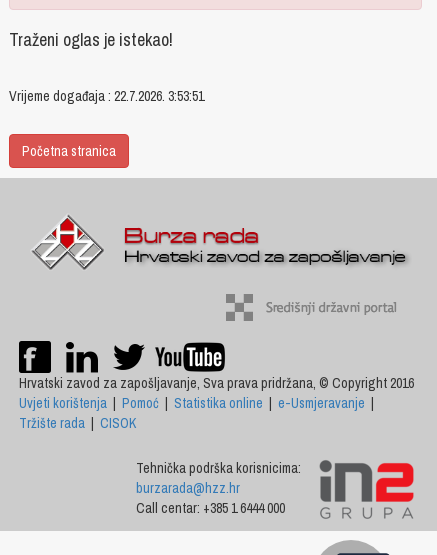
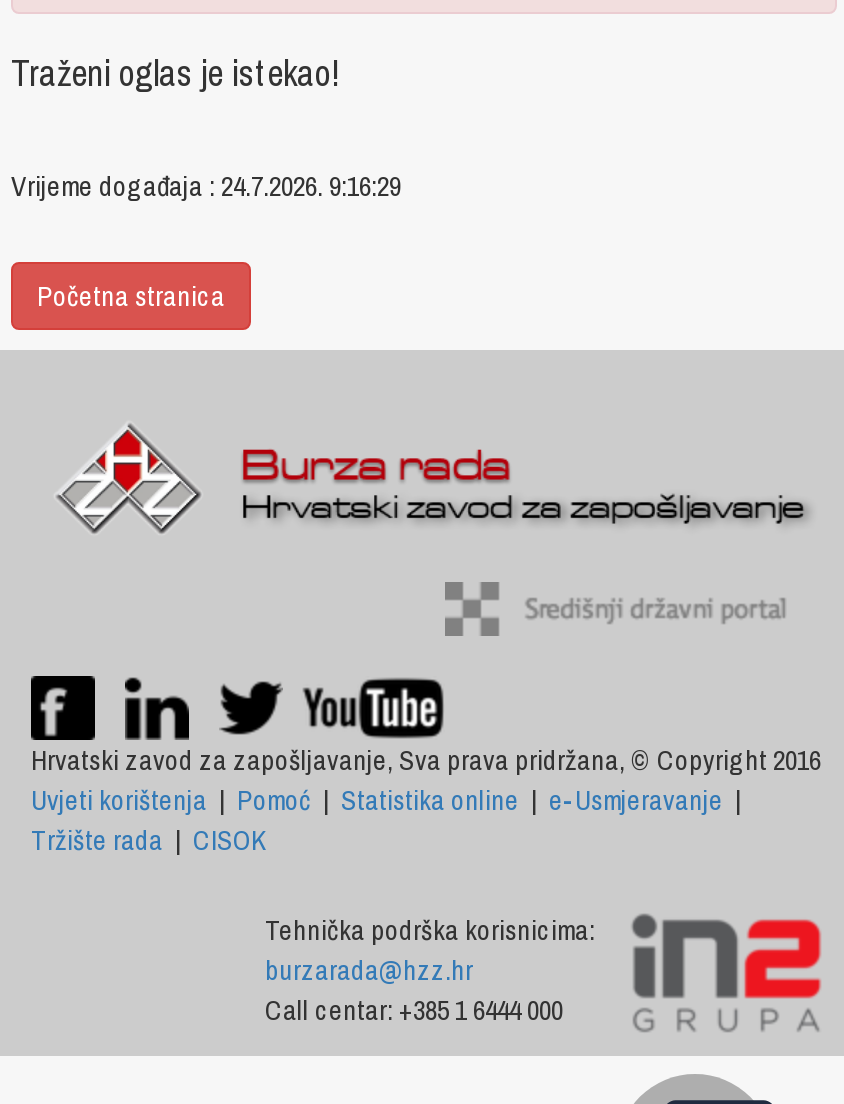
- Vrijeme događaja : 22.7.2026. 3:53:51
+ Vrijeme događaja : 24.7.2026. 9:16:29
